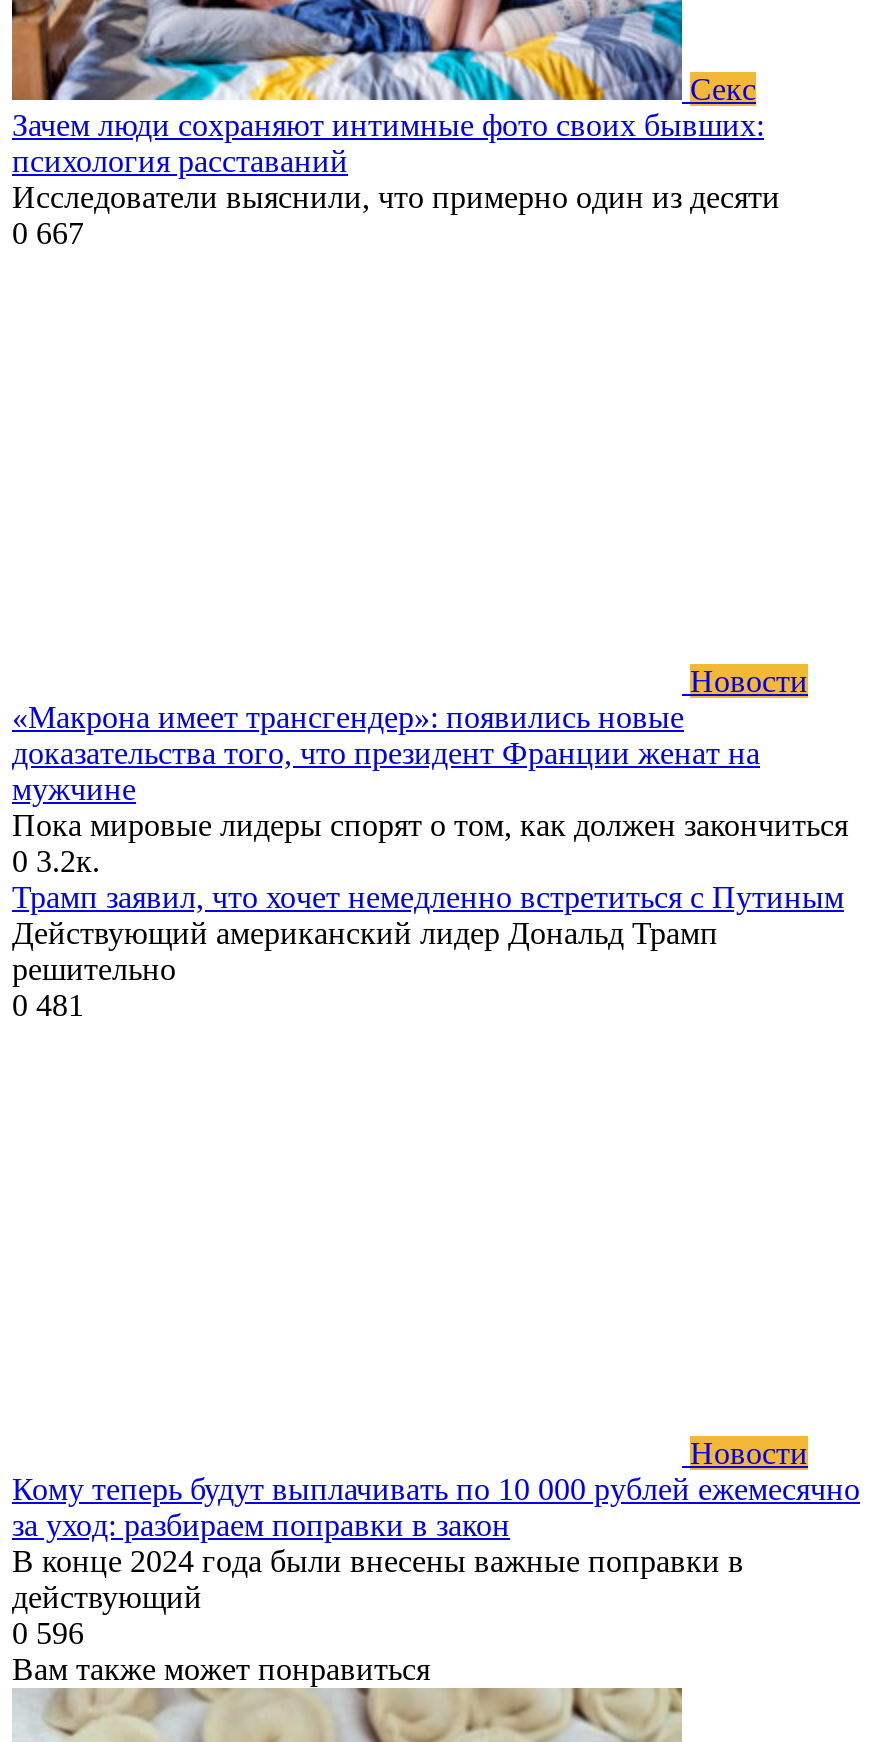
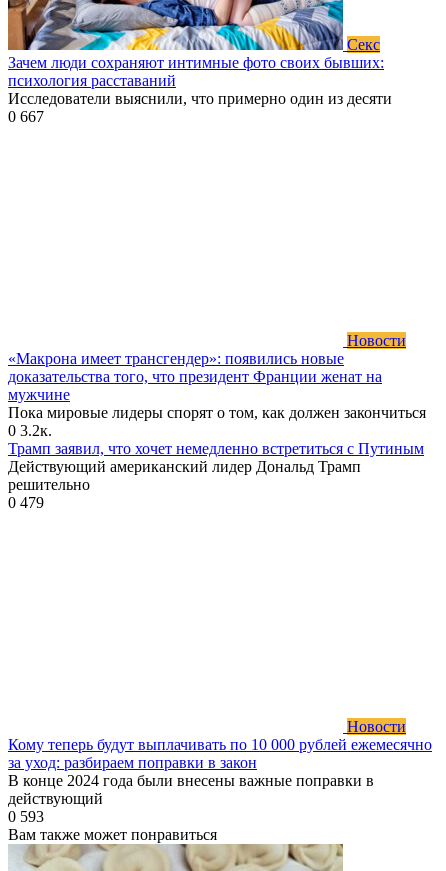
- 0 481
+ 0 479

- 0 596
+ 0 593
